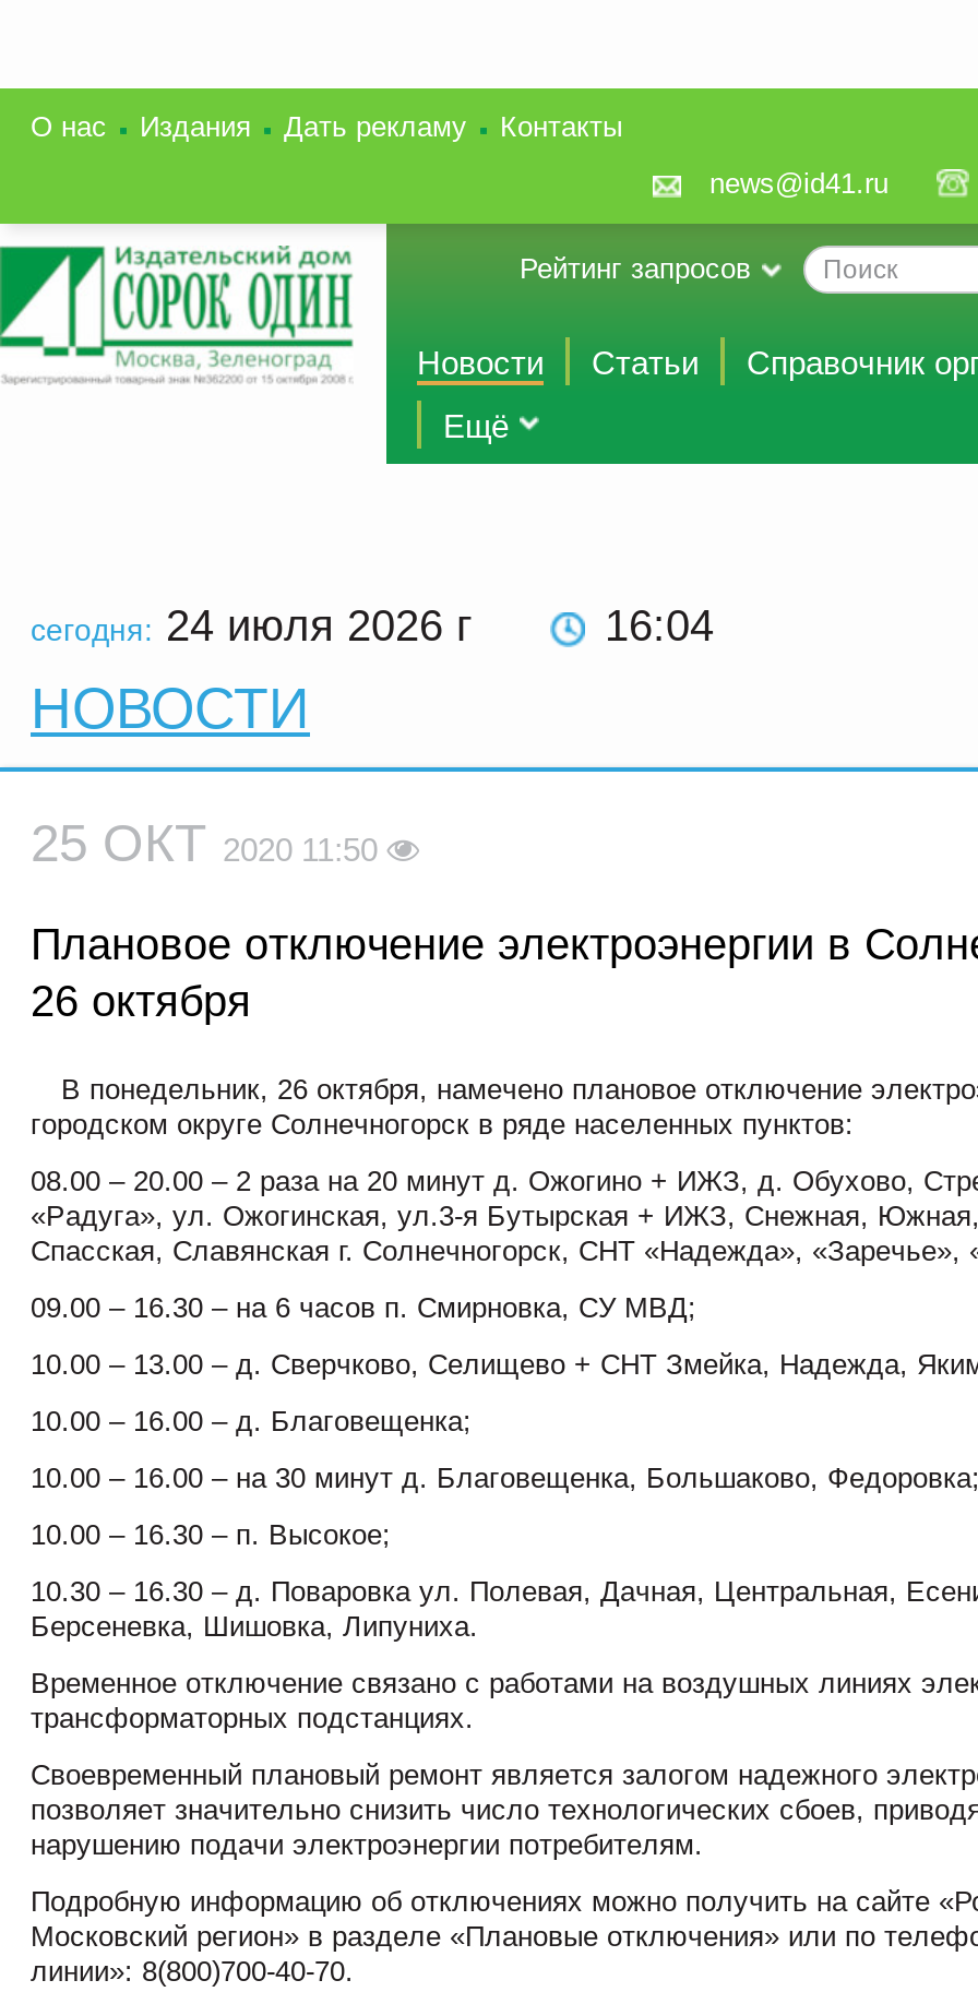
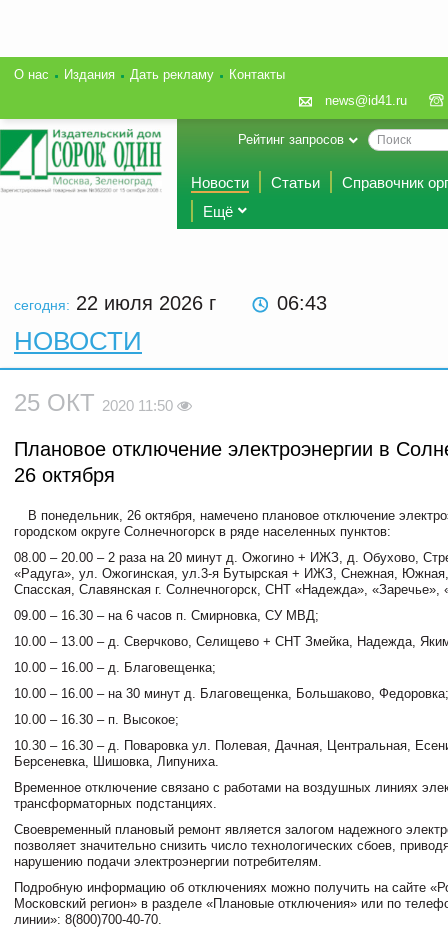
- сегодня: 24 июля 2026 г
- 16 04
+ сегодня: 22 июля 2026 г
+ 06:43
